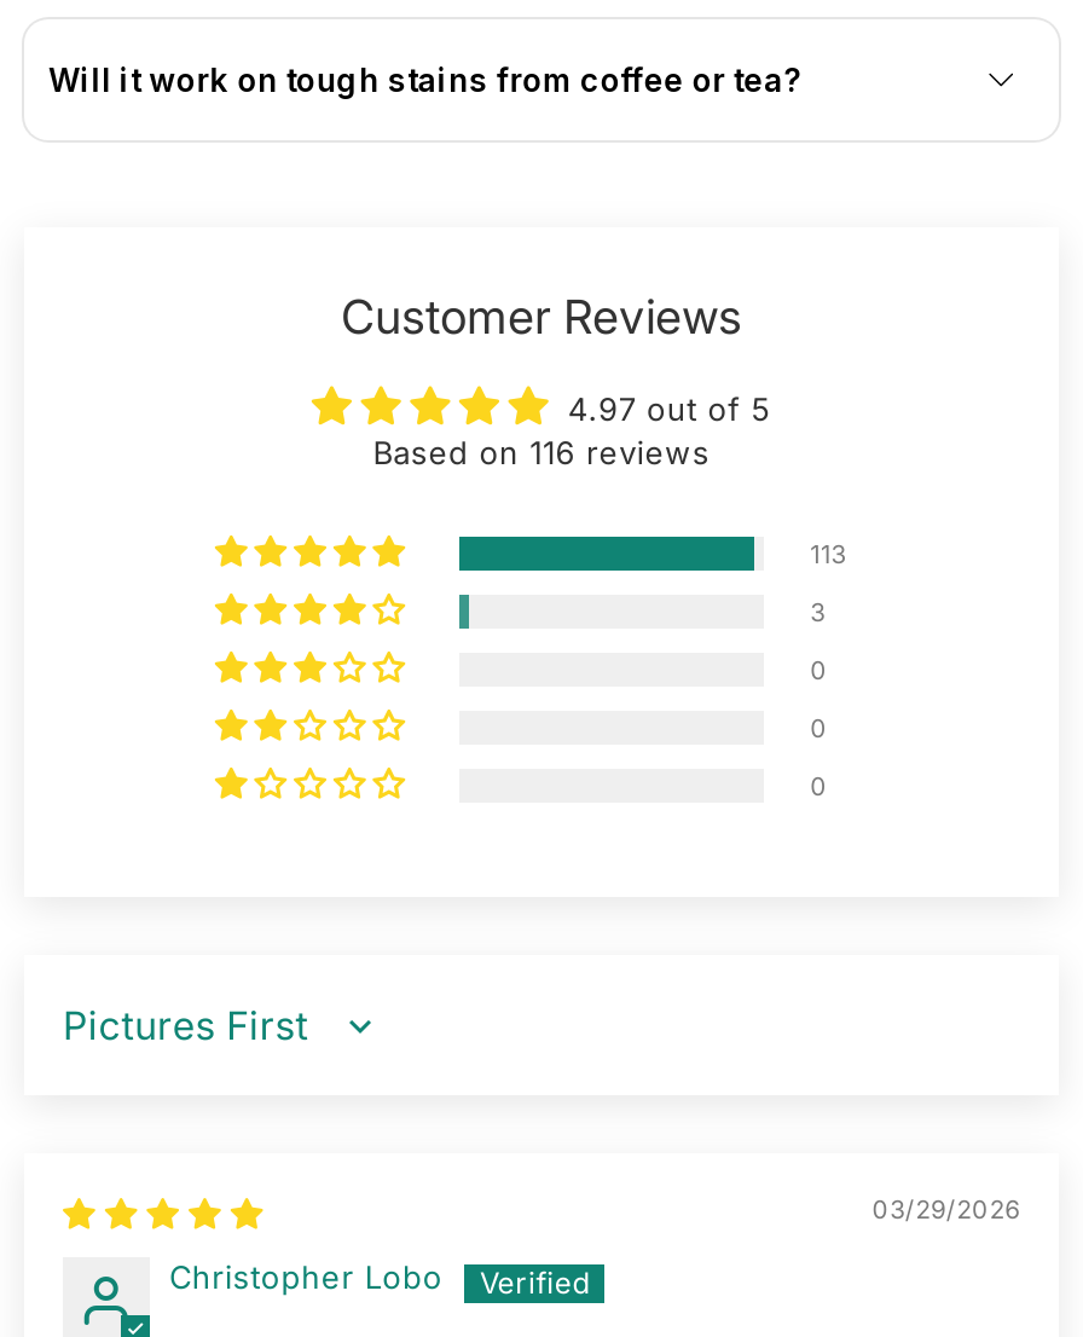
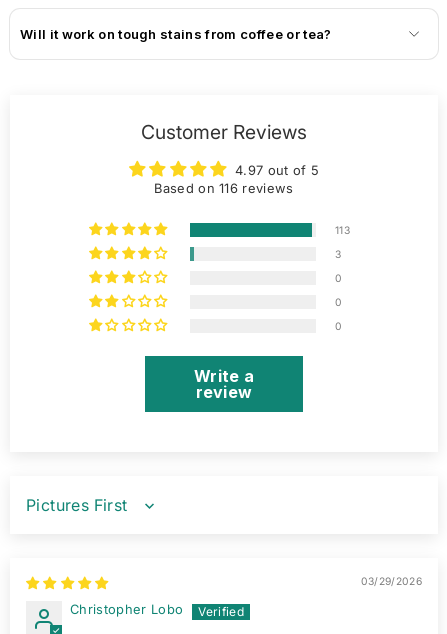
+ Write a
+ review
